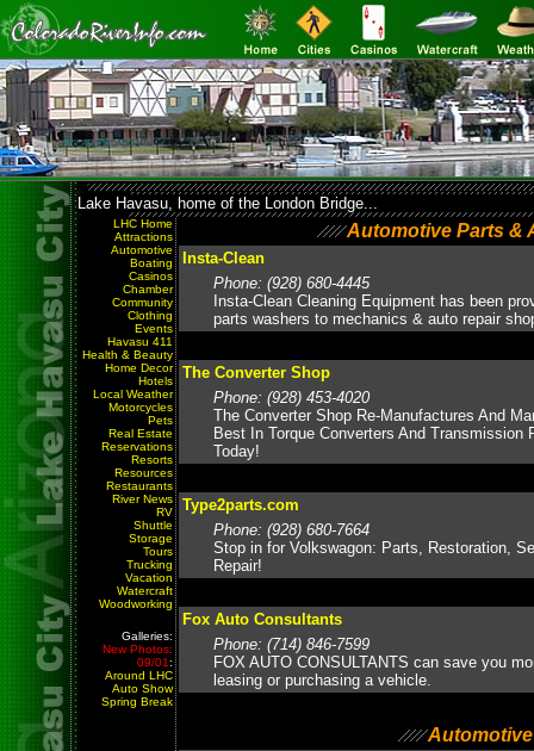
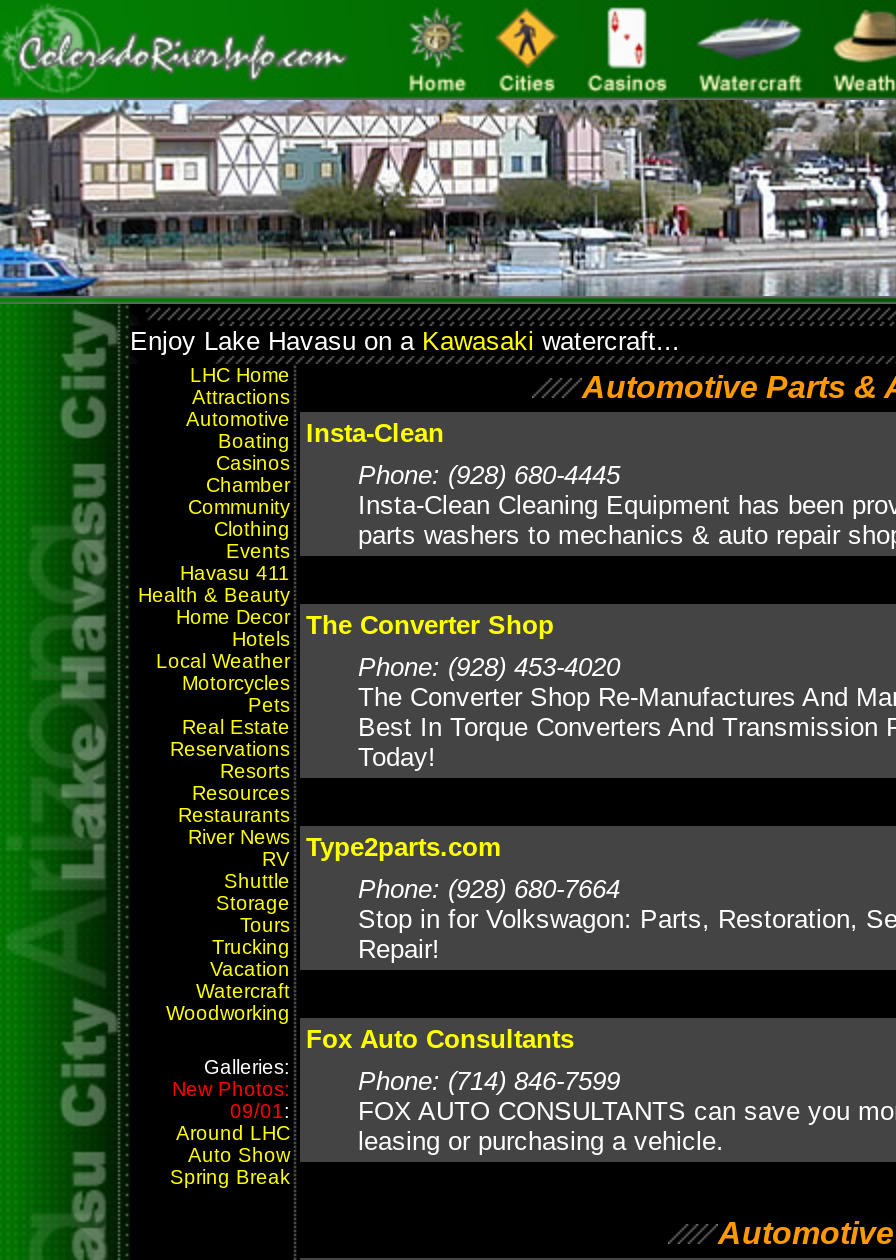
- Lake Havasu, home of the London Bridge...
+ Enjoy Lake Havasu on aKawasaki watercraft...
